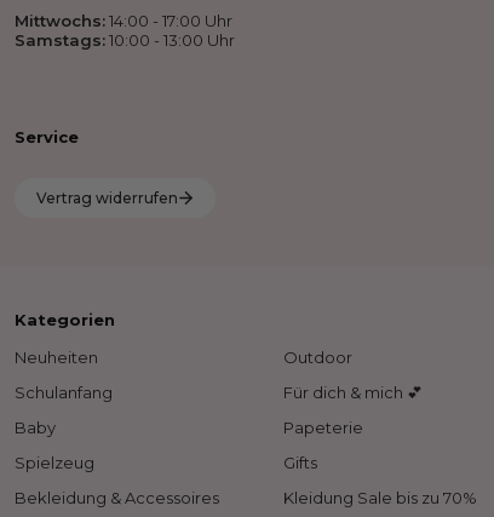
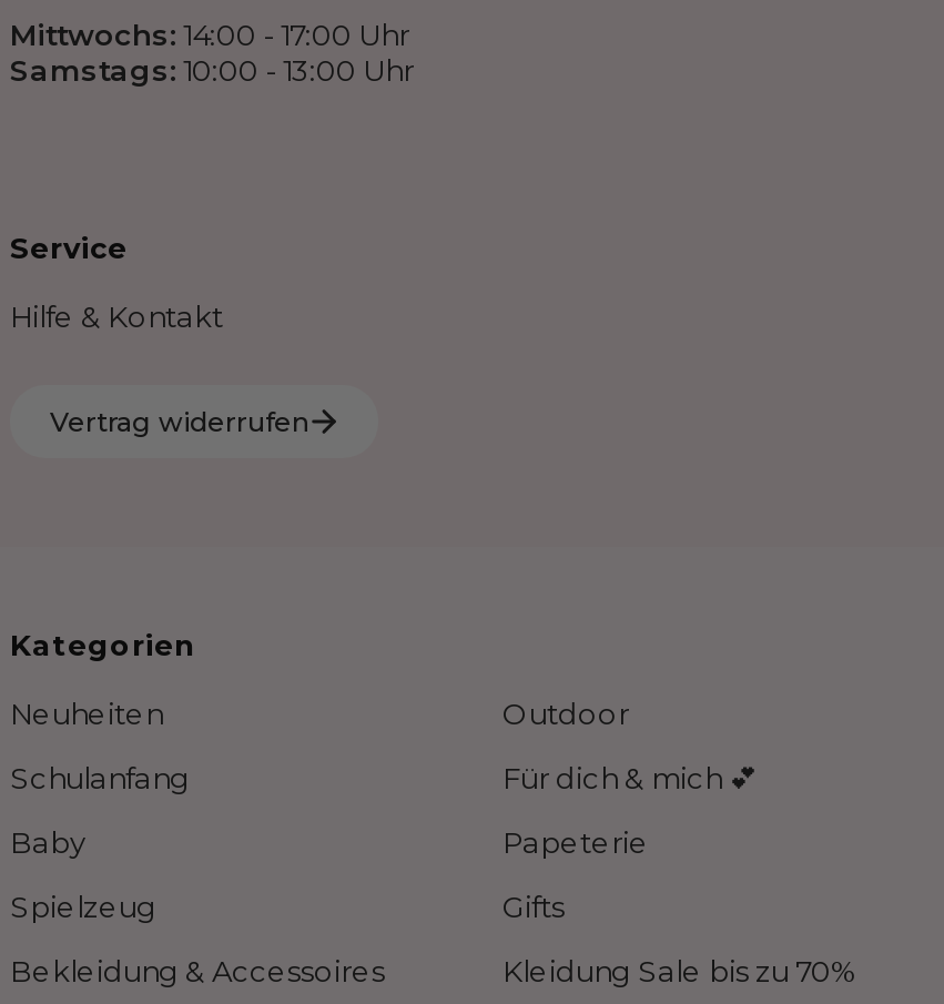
+ Hilfe & Kontakt
